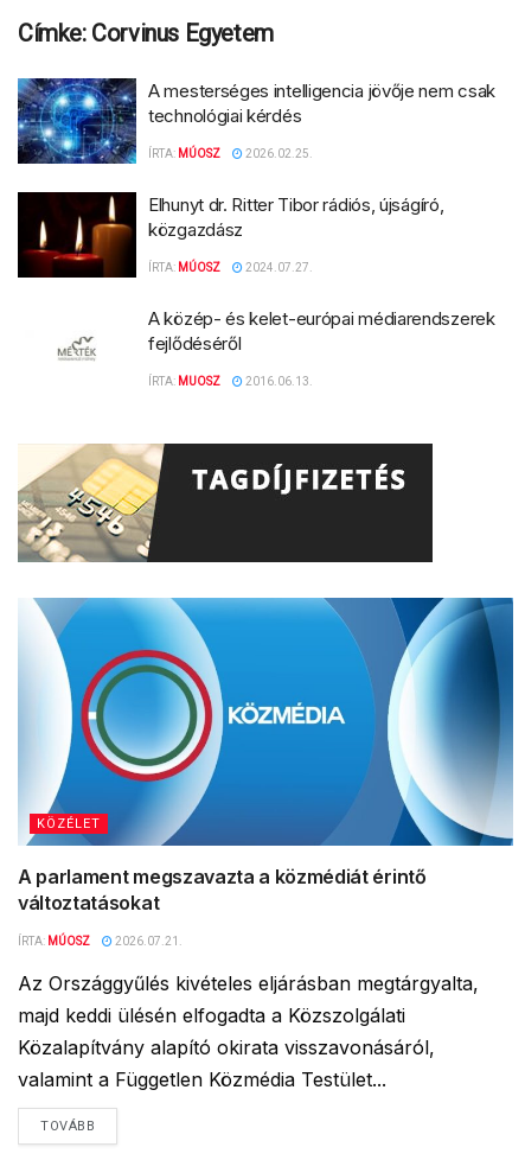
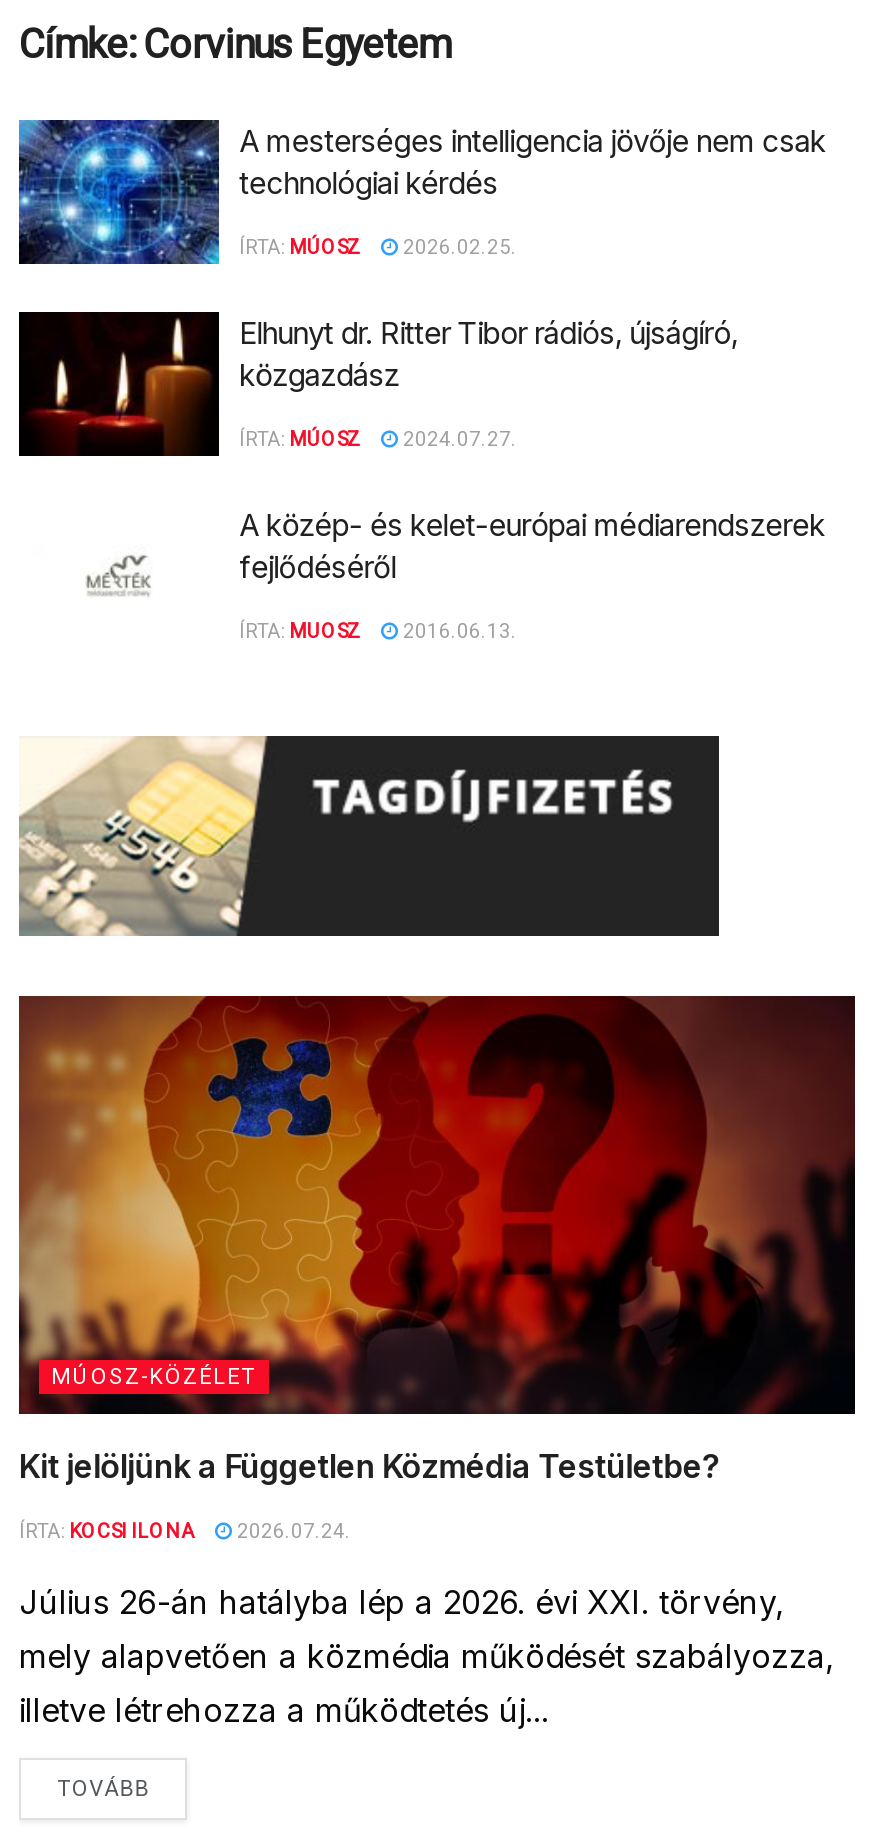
- [image]
- KÖZÉLET
+ [image]
+ MÚOSZ-KÖZÉLET

- A parlament megszavazta a közmédiát érintő
- változtatásokat
+ Kit jelöljünk a Független Közmédia Testületbe?

- ÍRTA: MÚOSZ
- 2026.07.21.
+ ÍRTA: KOCSI ILONA
+ 2026.07.24.

- Az Országgyűlés kivételes eljárásban megtárgyalta,
- majd keddi ülésén elfogadta a Közszolgálati
- Közalapítvány alapító okirata visszavonásáról,
- valamint a Független Közmédia Testület...
+ Július 26-án hatályba lép a 2026. évi XXI. törvény,
+ mely alapvetően a közmédia működését szabályozza,
+ illetve létrehozza a működtetés új...
